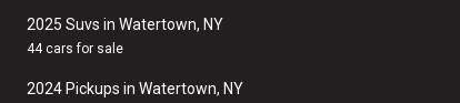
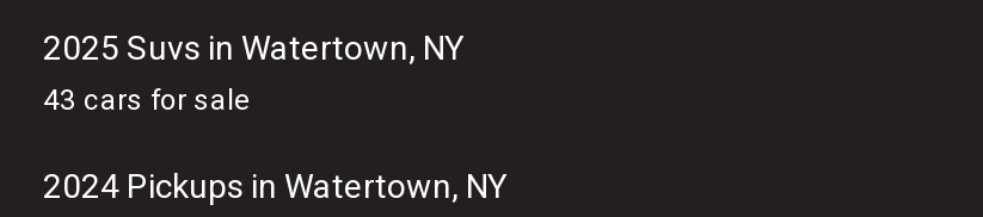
- 44 cars for sale
+ 43 cars for sale
